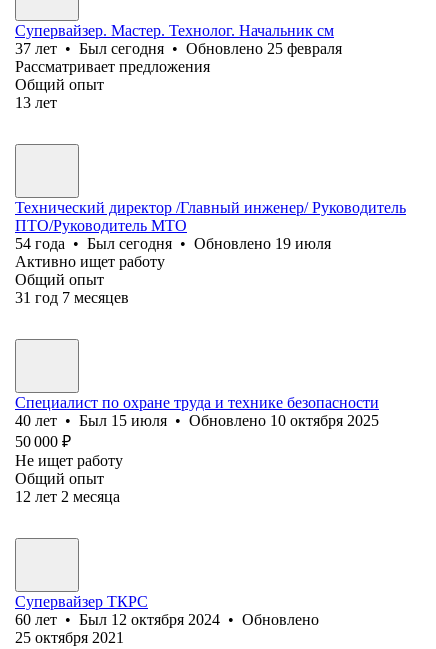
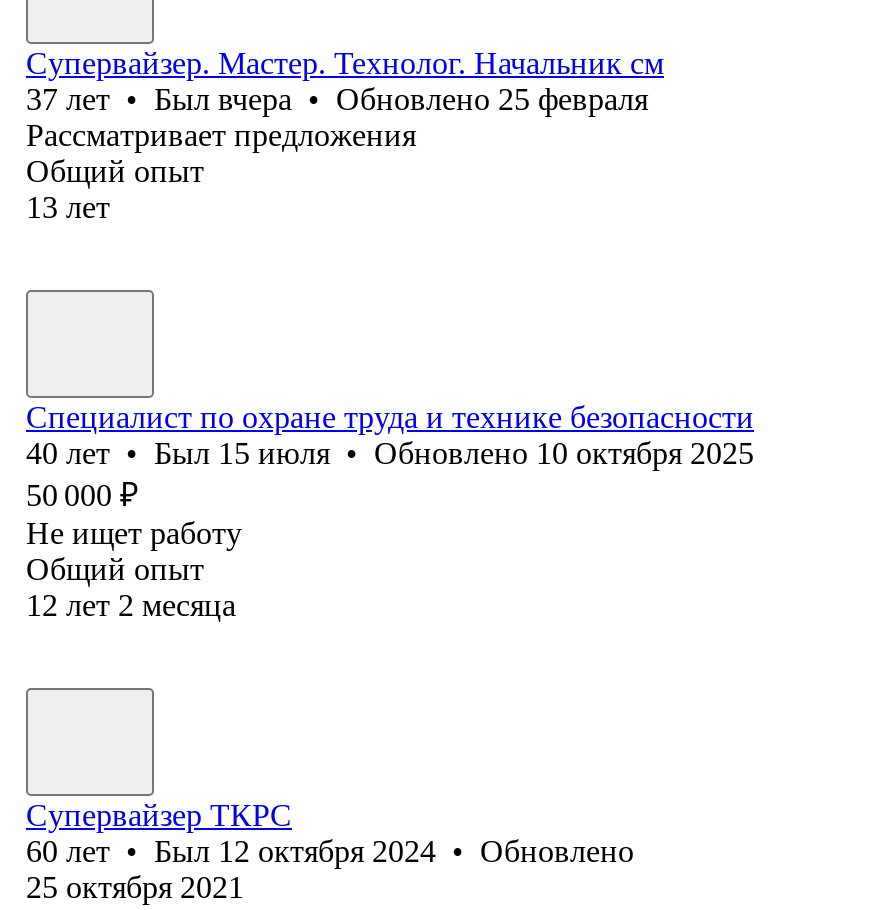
- 37 лет • Был сегодня • Обновлено 25 февраля
+ 37 лет • Был вчера • Обновлено 25 февраля

- Технический директор /Главный инженер/ Руководитель
- ПТО/Руководитель МТО
- 54 года • Был сегодня • Обновлено 19 июля
- Активно ищет работу
- Общий опыт
- 31 год 7 месяцев
